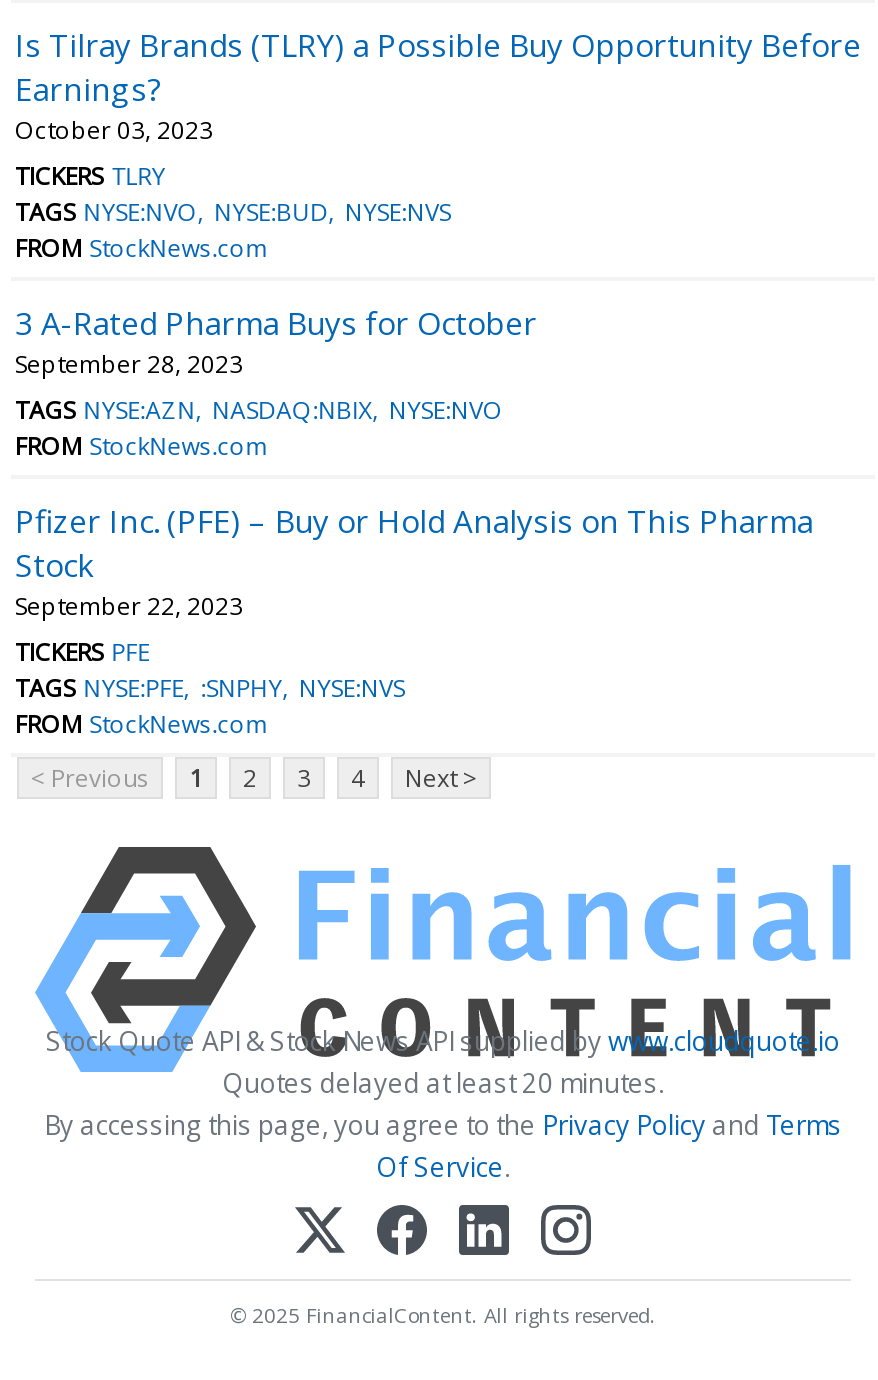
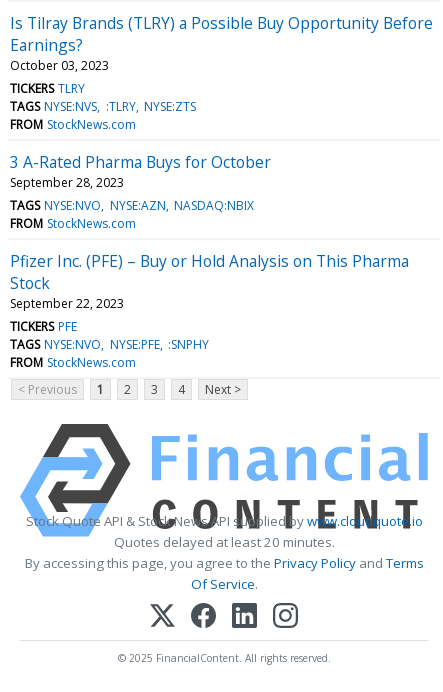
- TAGS NYSE:NVO NYSE:BUD NYSE:NVS
+ TAGS NYSE:NVS :TLRY NYSE:ZTS

- TAGS NYSE:AZN NASDAQ:NBIX NYSE:NVO
+ TAGS NYSE:NVO NYSE:AZN NASDAQ:NBIX

- TAGS NYSE:PFE :SNPHY NYSE:NVS
+ TAGS NYSE:NVO NYSE:PFE :SNPHY
